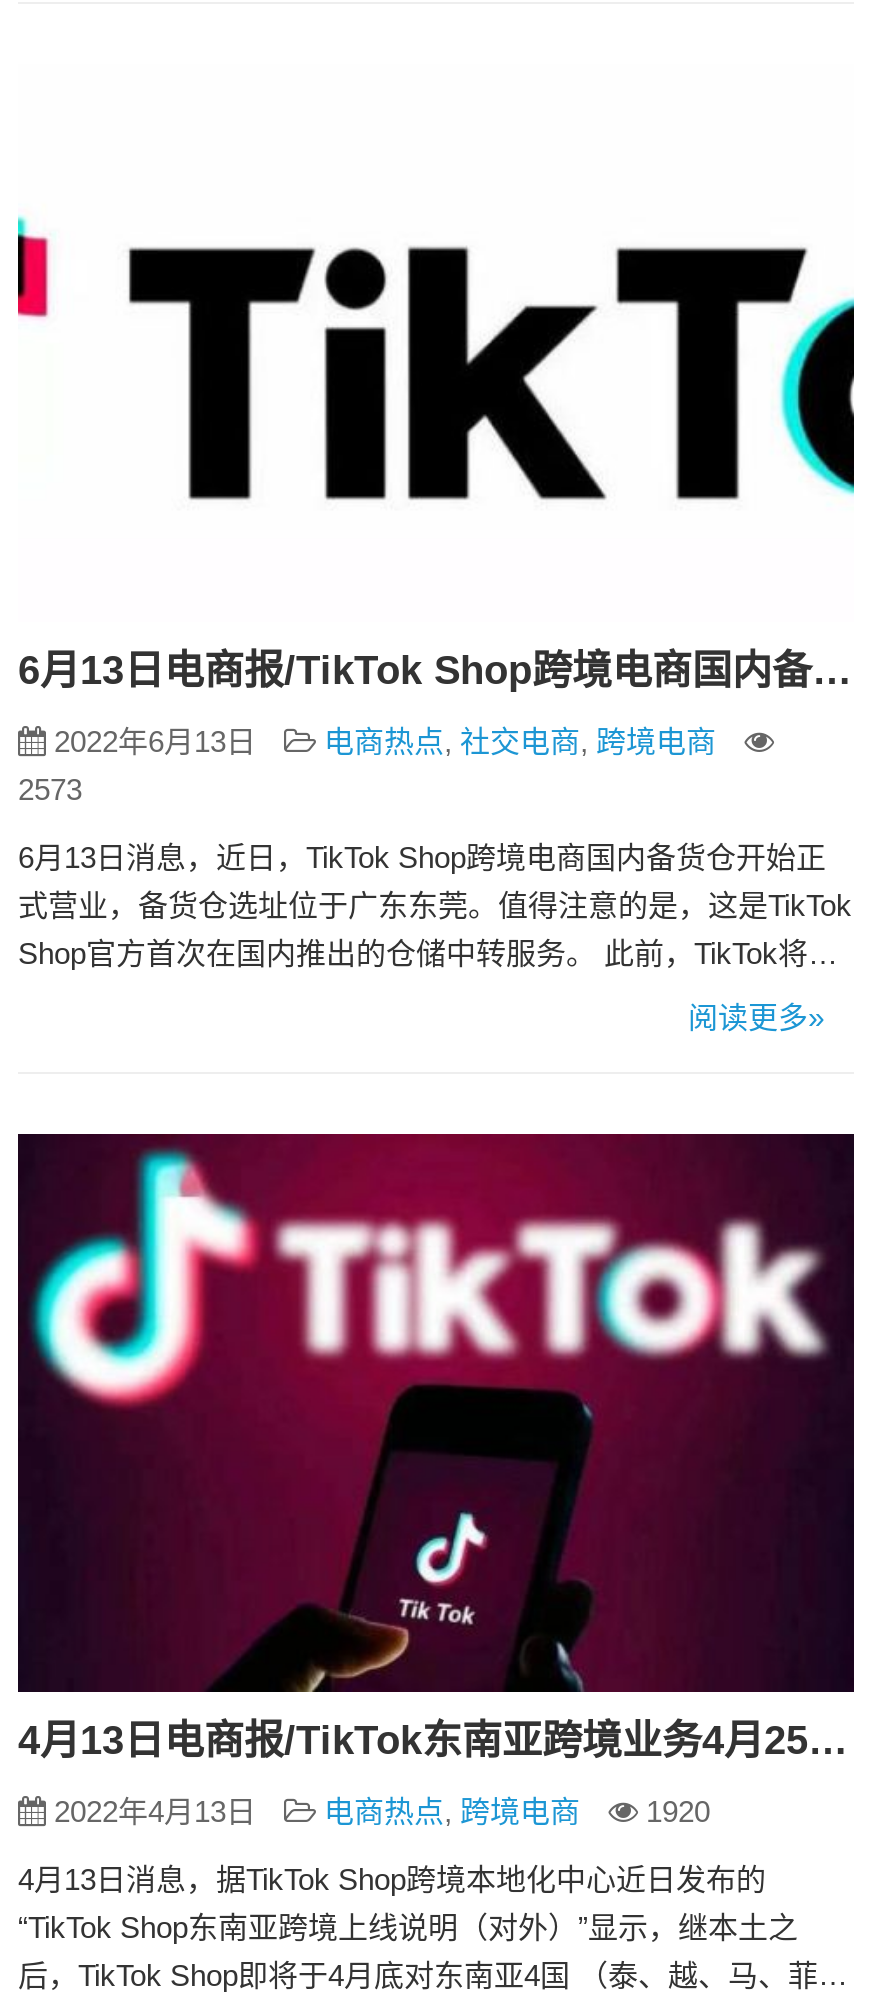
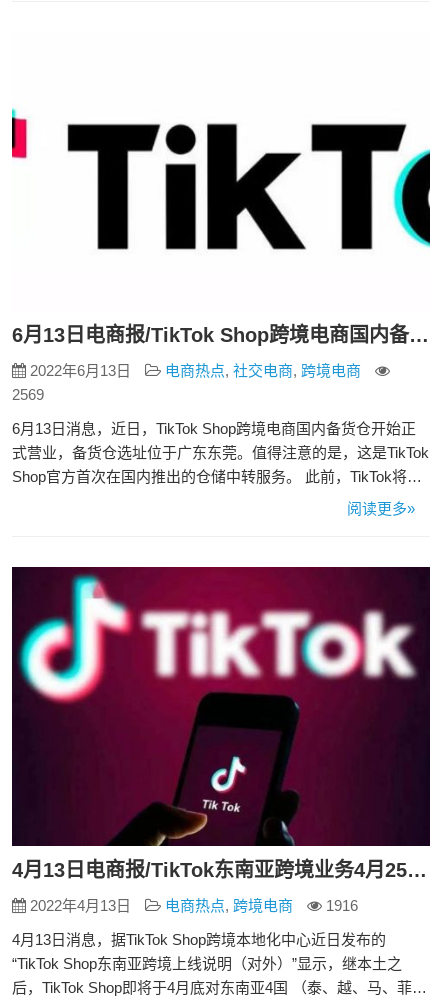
- 2573
+ 2569

- 2022年4月13日 电商热点,跨境电商 1920
+ 2022年4月13日 电商热点,跨境电商 1916
